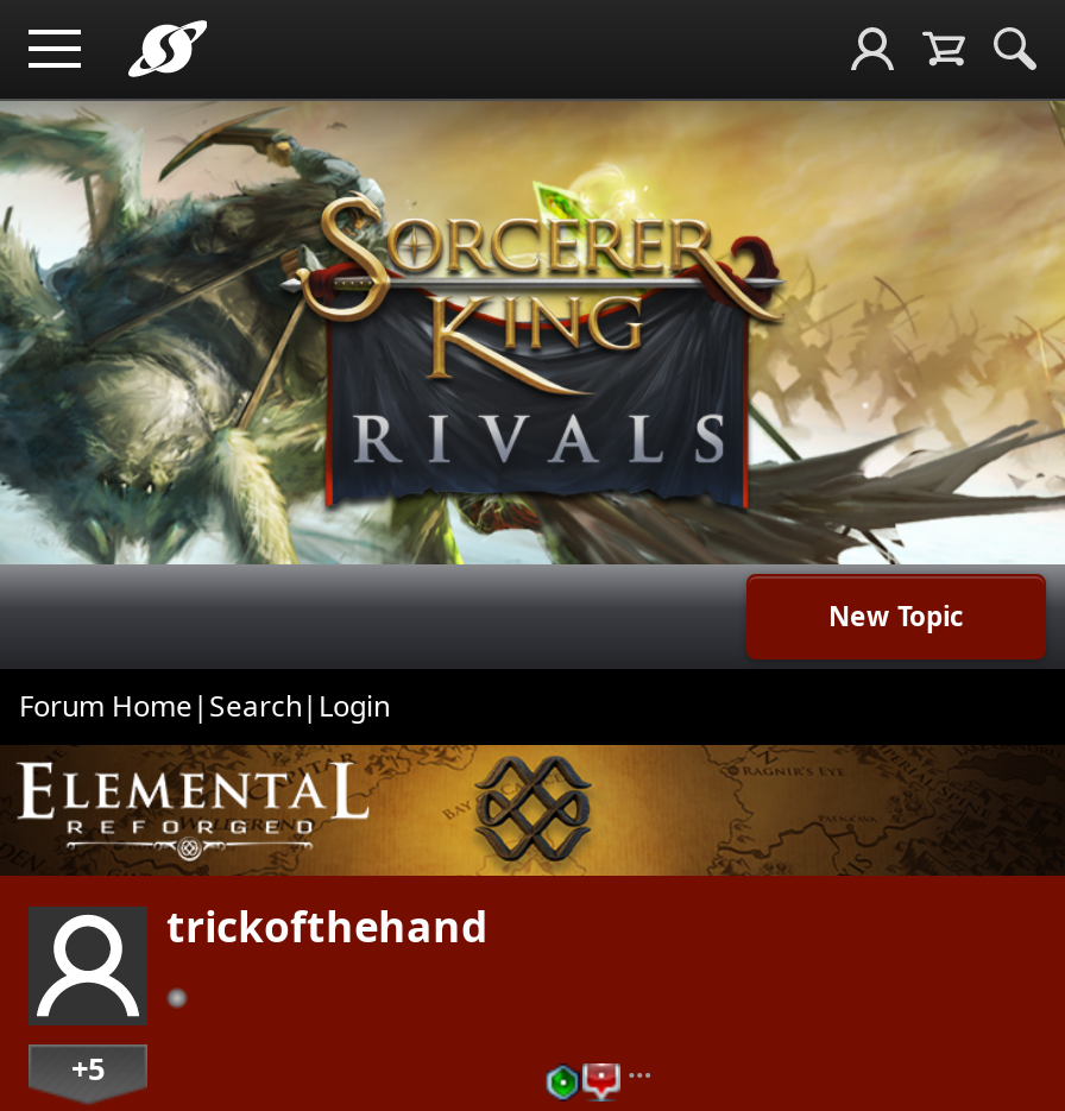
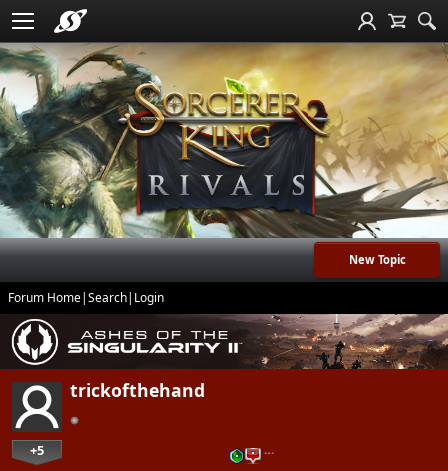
- [image]
+ [image]
